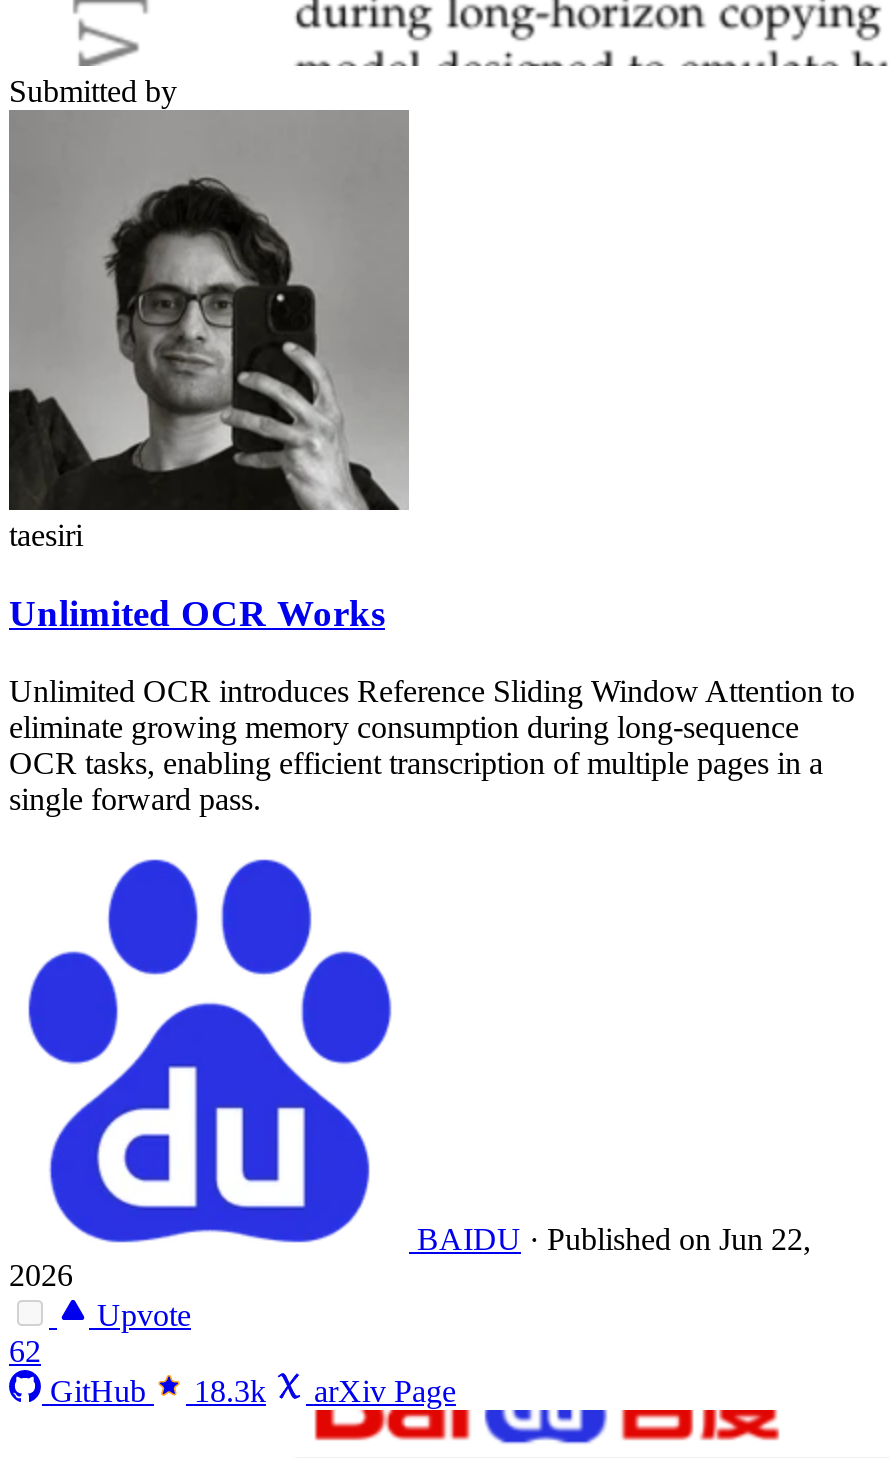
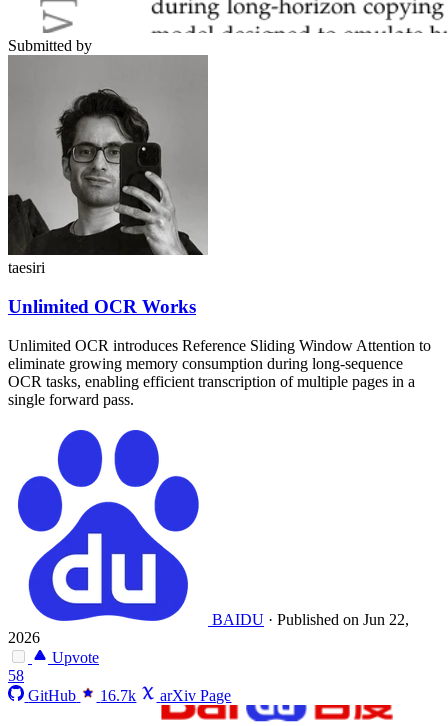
- 62
+ 58

- GitHub 18.3k arXiv Page
+ GitHub 16.7k arXiv Page
